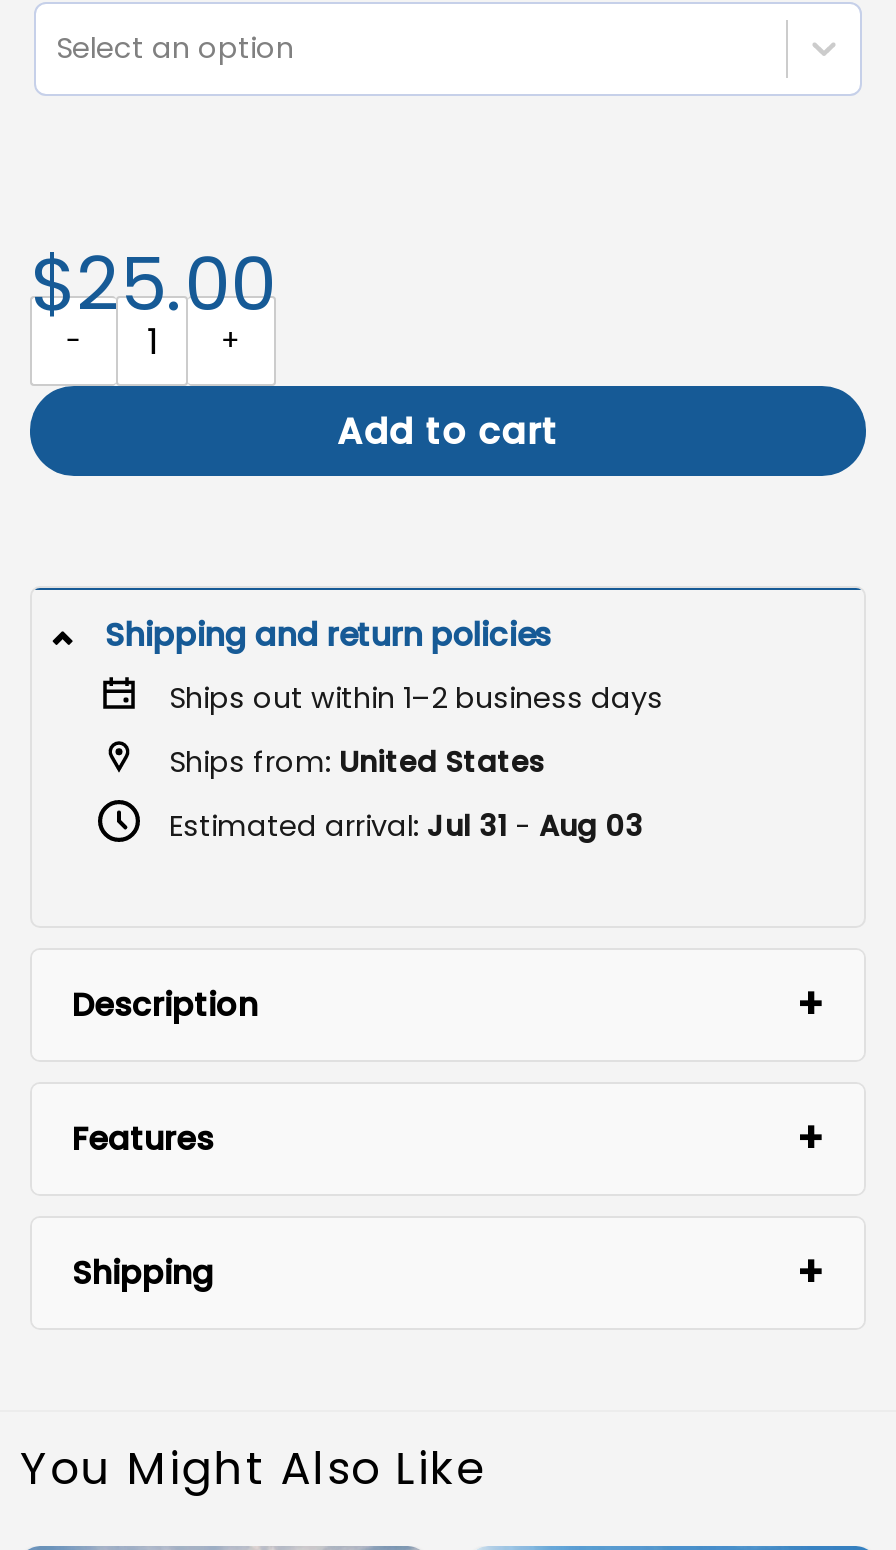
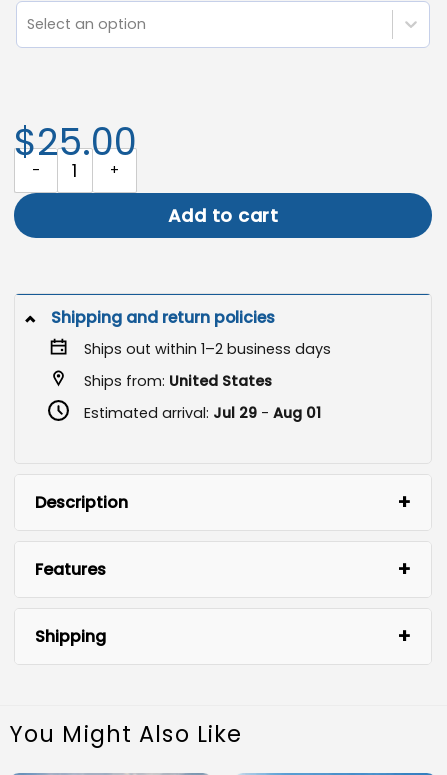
- Estimated arrival: Jul 31 - Aug 03
+ Estimated arrival: Jul 29 - Aug 01
